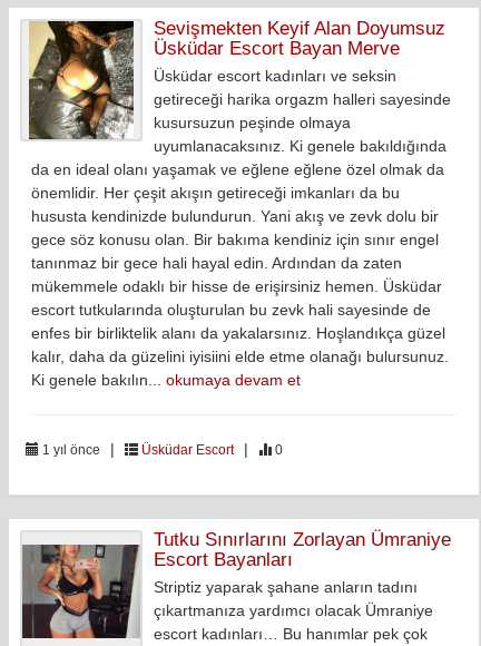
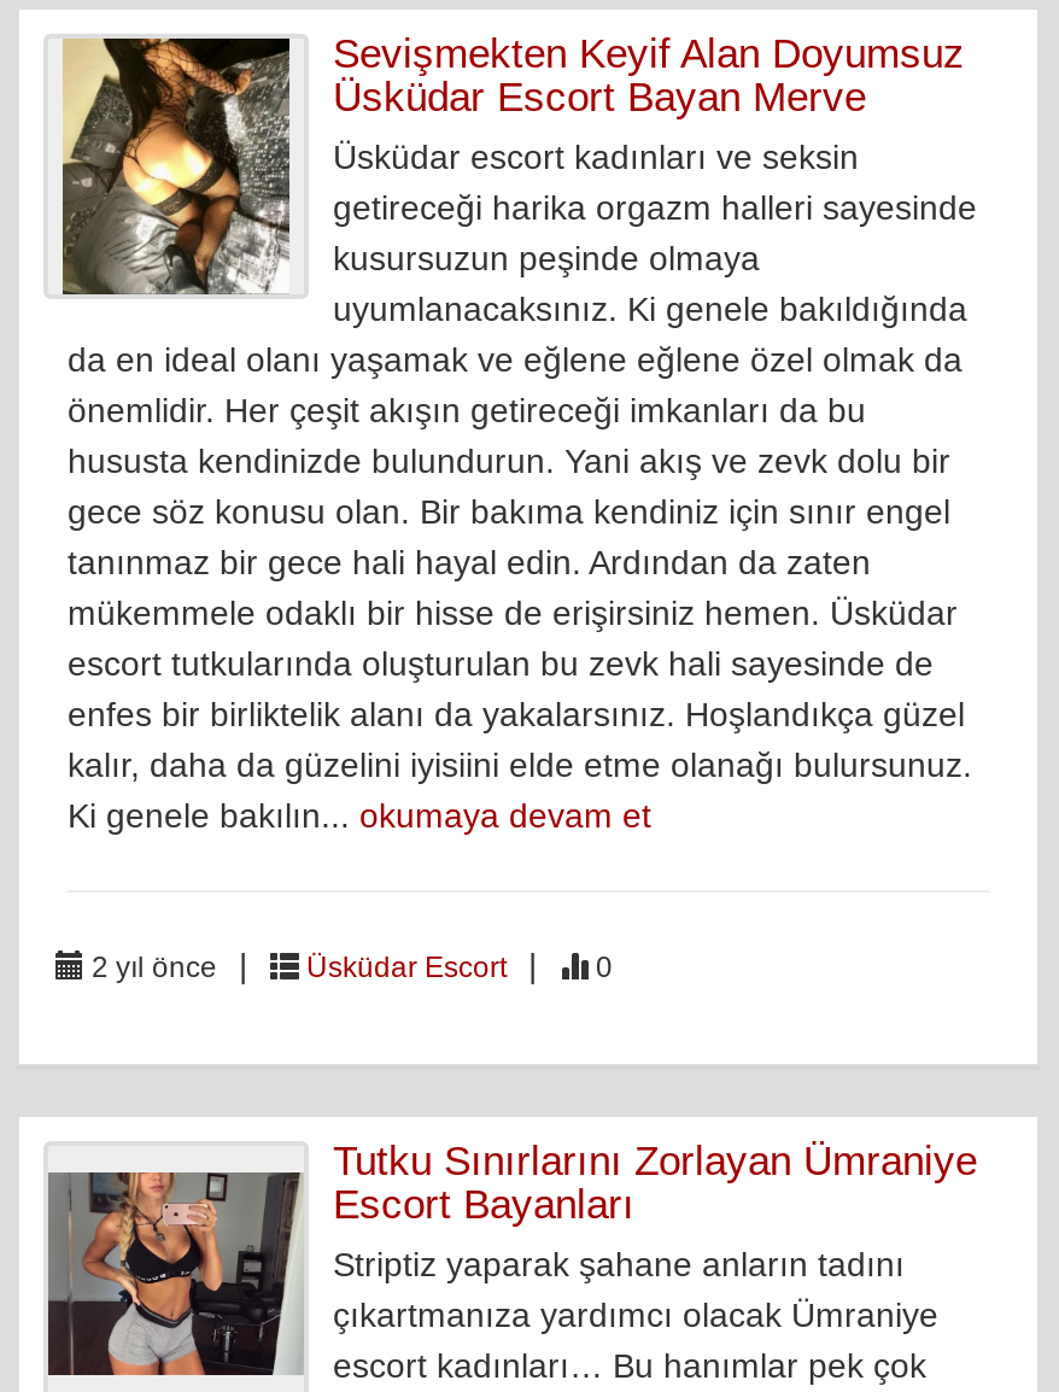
- 1 yıl önce
+ 2 yıl önce
